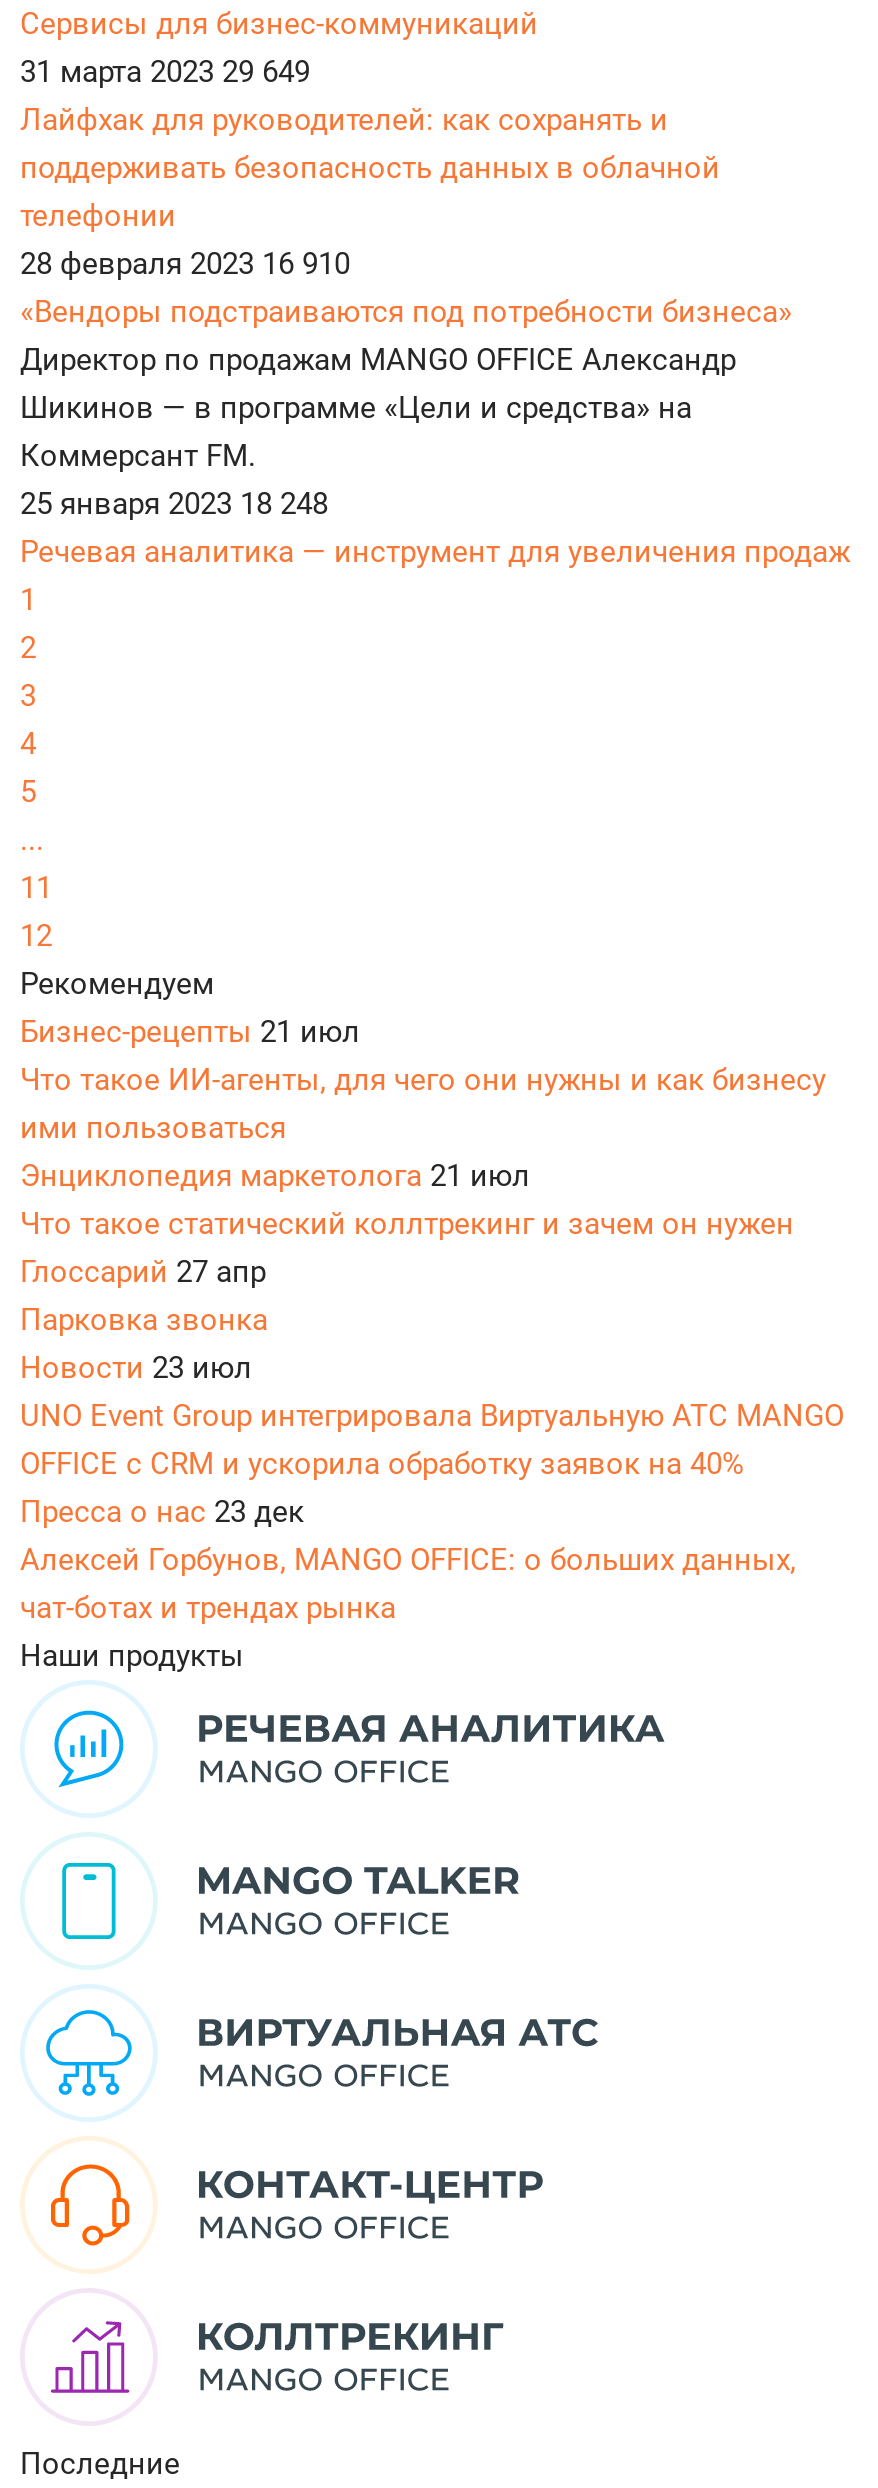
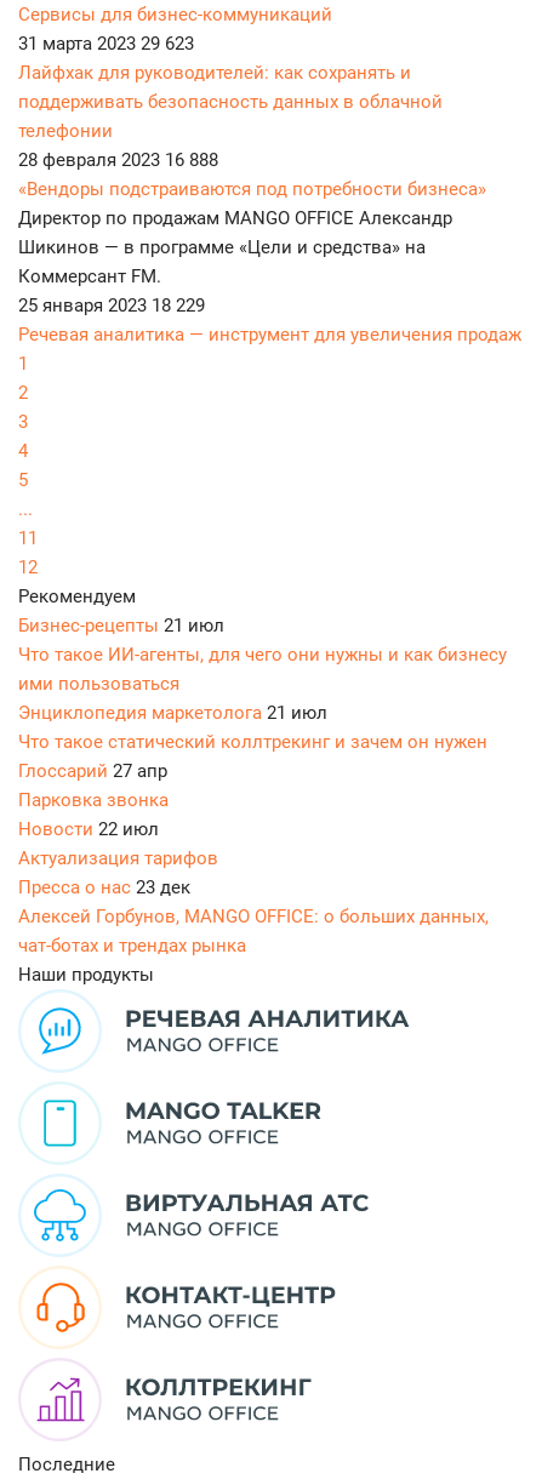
- 31 марта 2023 29 649
+ 31 марта 2023 29 623

- 28 февраля 2023 16 910
+ 28 февраля 2023 16 888

- 25 января 2023 18 248
+ 25 января 2023 18 229

- Новости 23 июл
- UNO Event Group интегрировала Виртуальную АТС MANGO
- OFFICE с CRM и ускорила обработку заявок на 40%
+ Новости 22 июл
+ Актуализация тарифов
